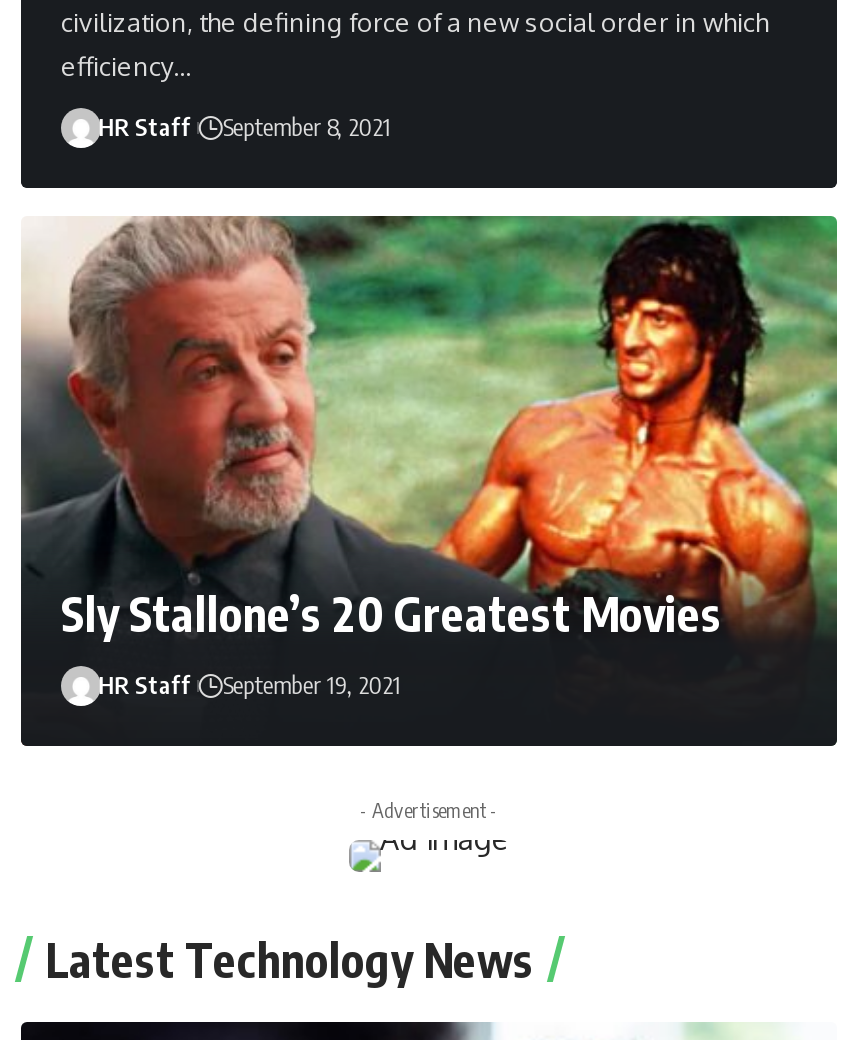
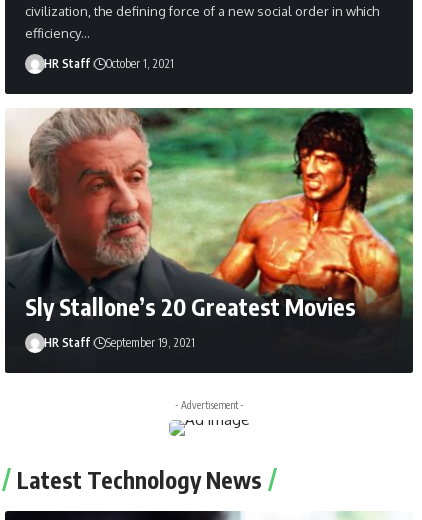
- HR Staff September 8, 2021
+ HR Staff October 1, 2021
